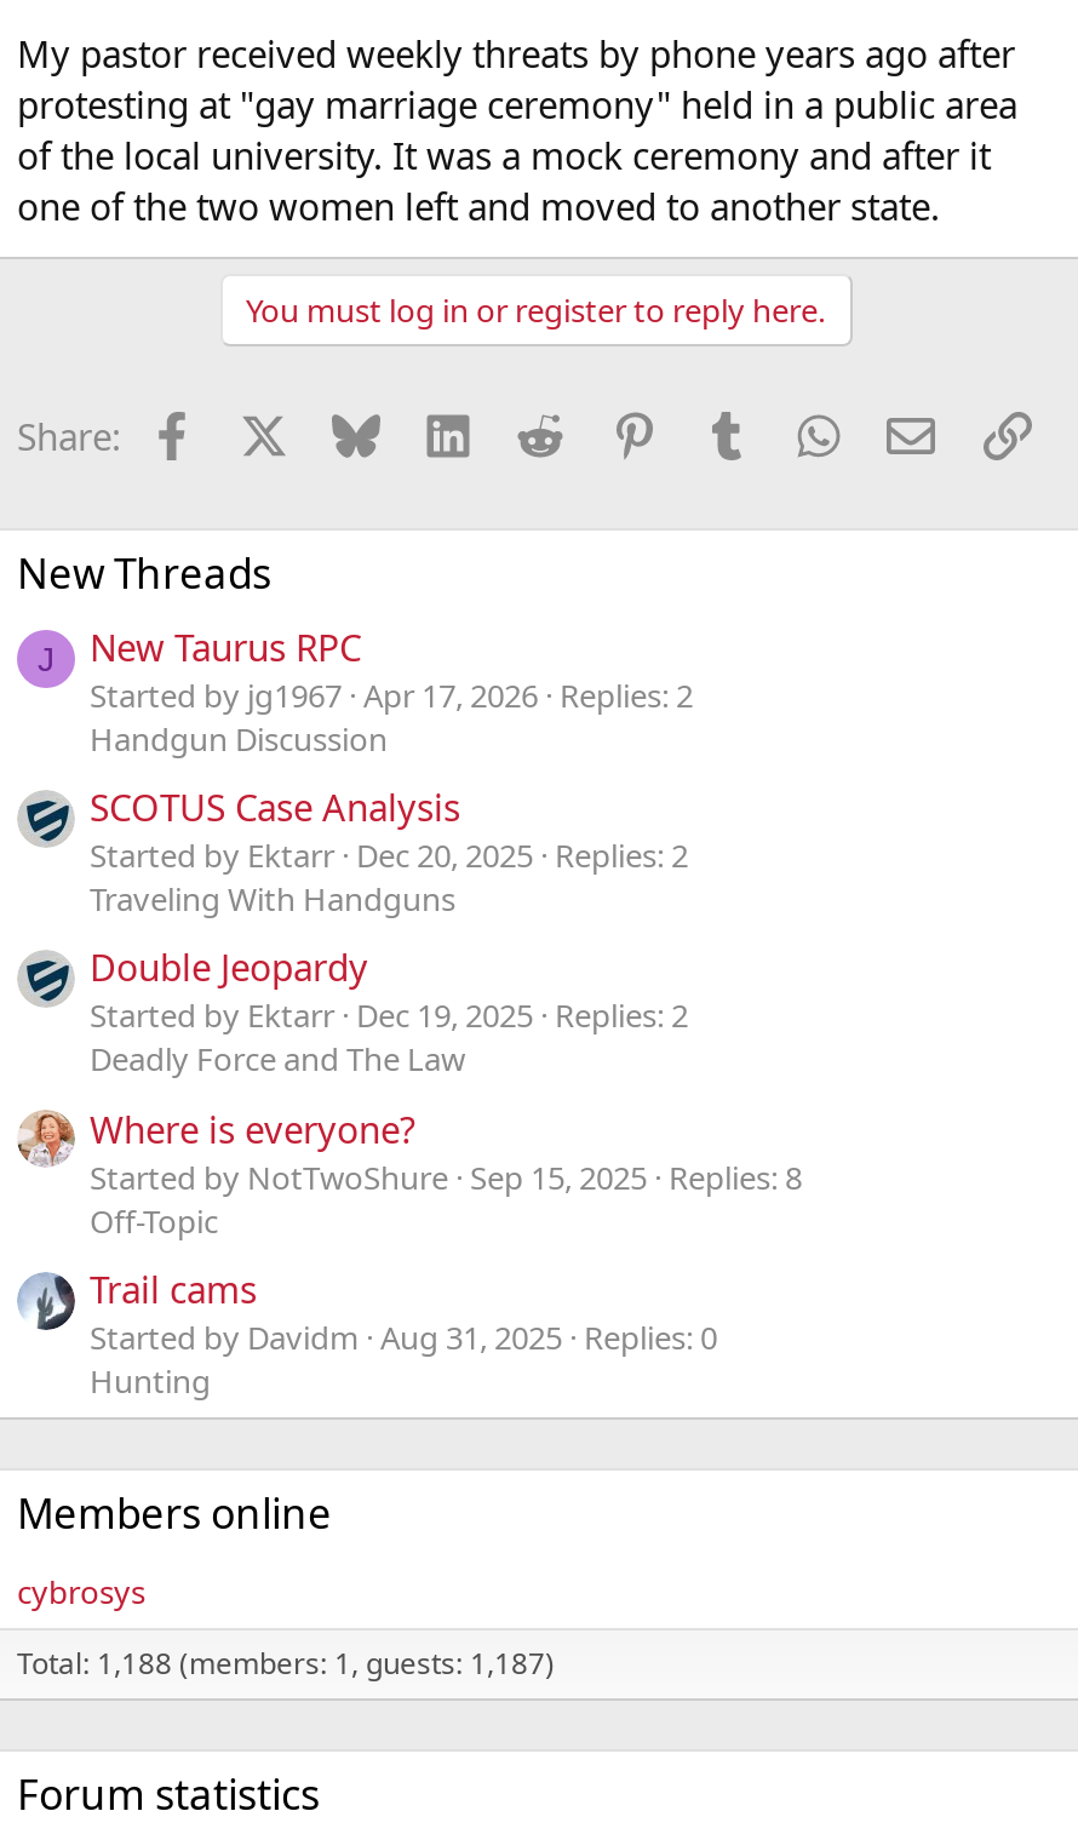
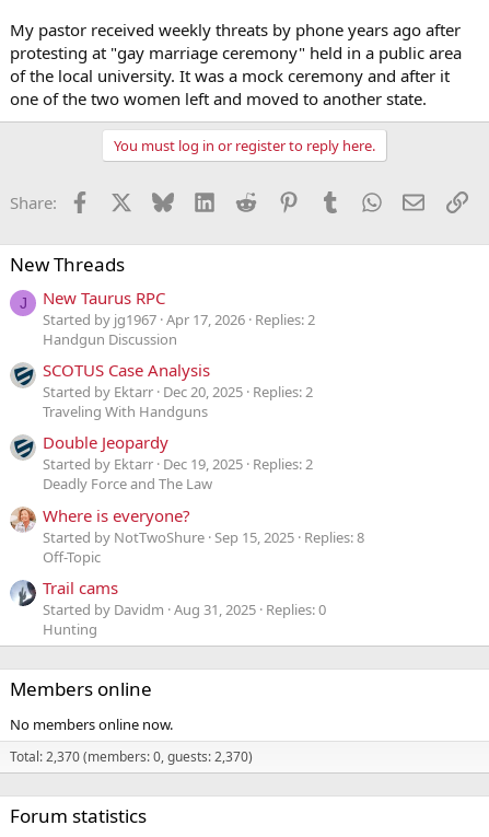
- cybrosys
+ No members online now.

- Total: 1,188 (members: 1, guests: 1,187)
+ Total: 2,370 (members: 0, guests: 2,370)
